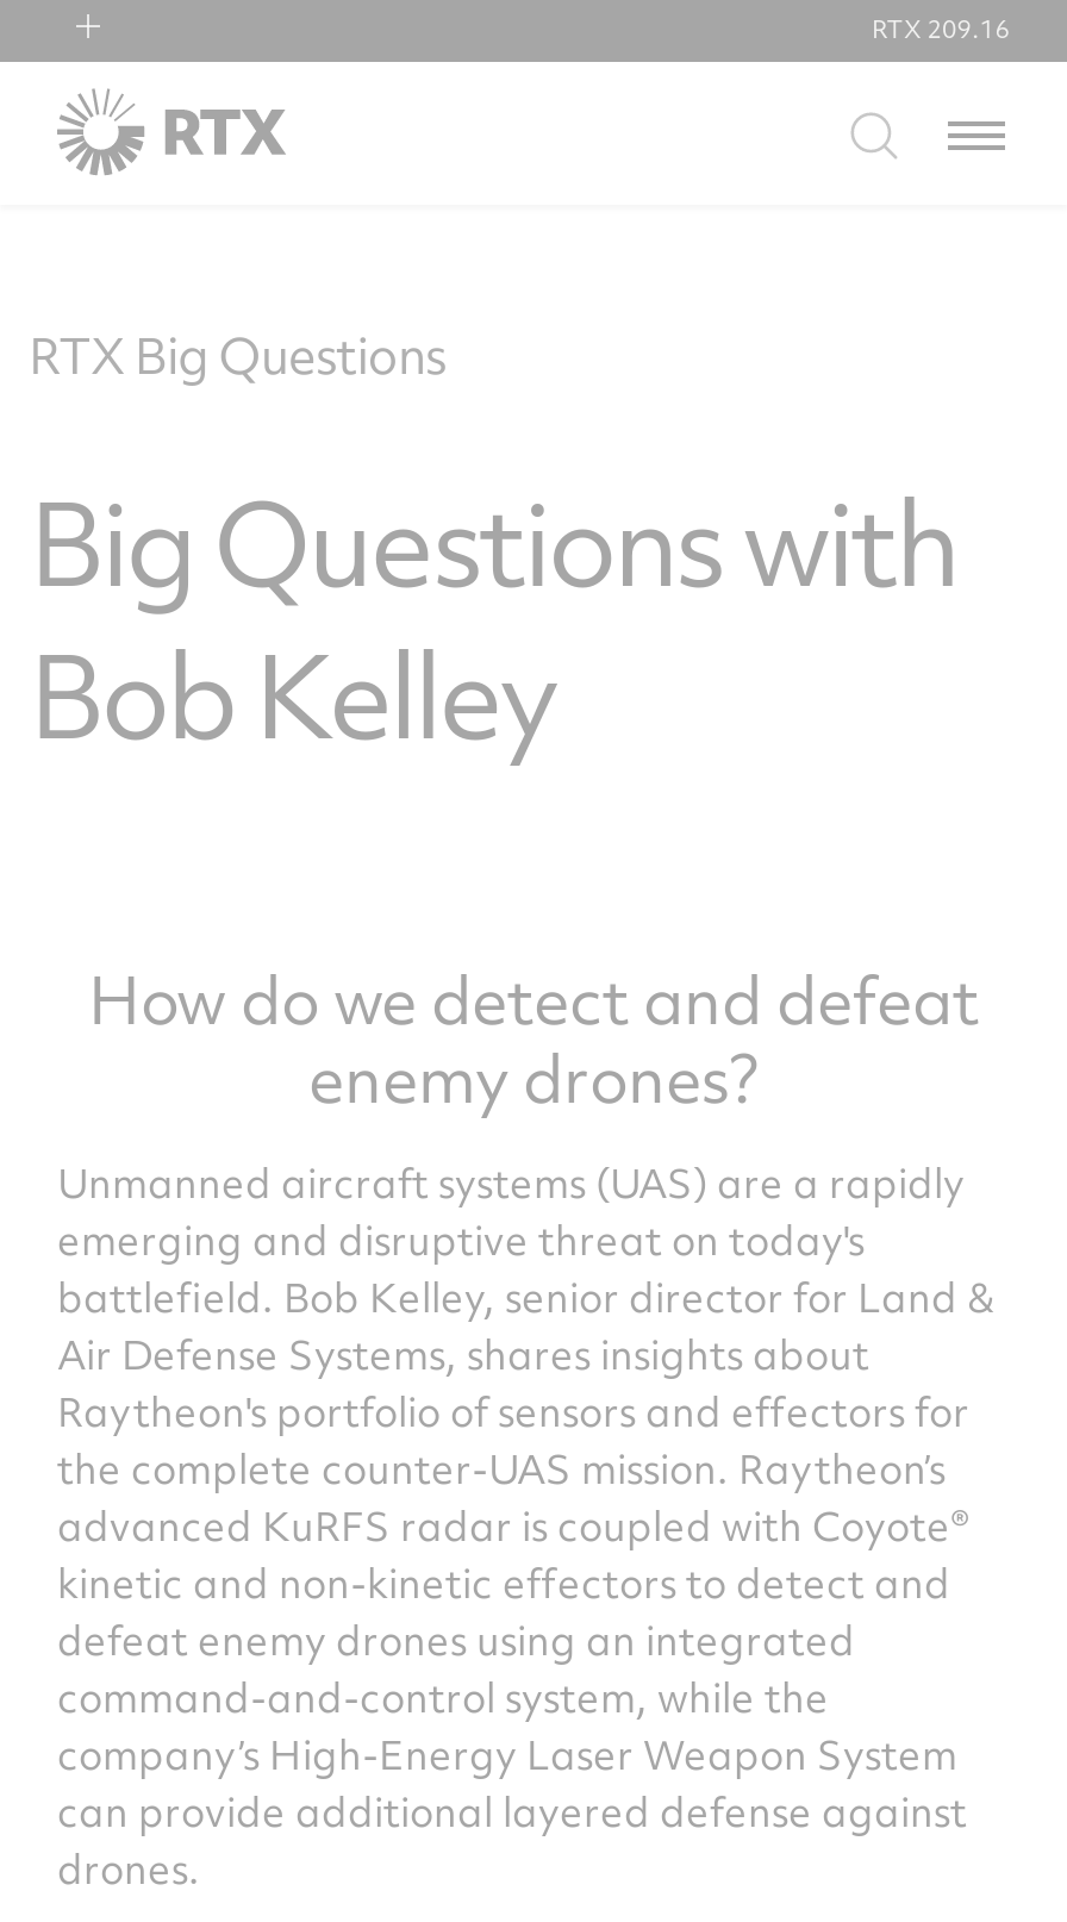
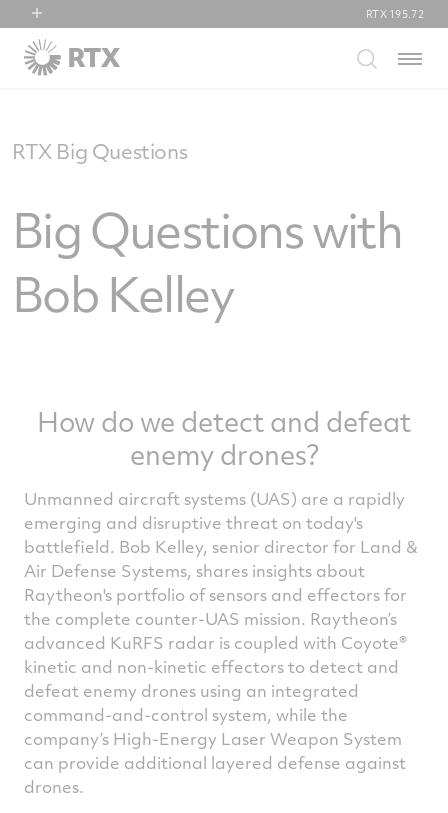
- RTX 209.16
+ RTX 195.72
